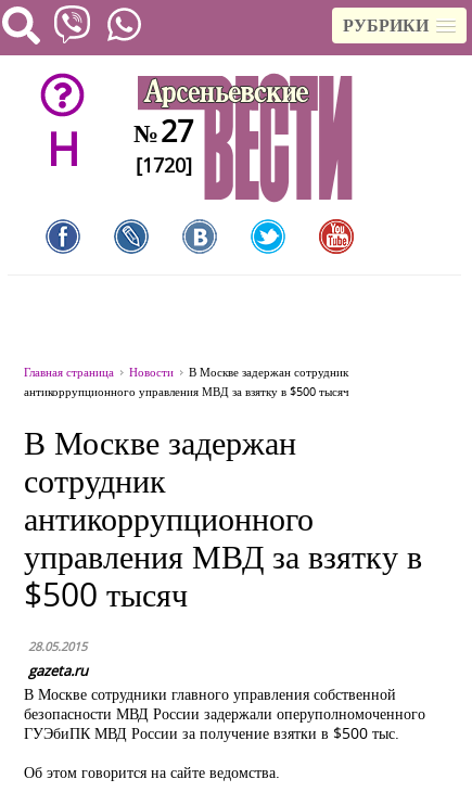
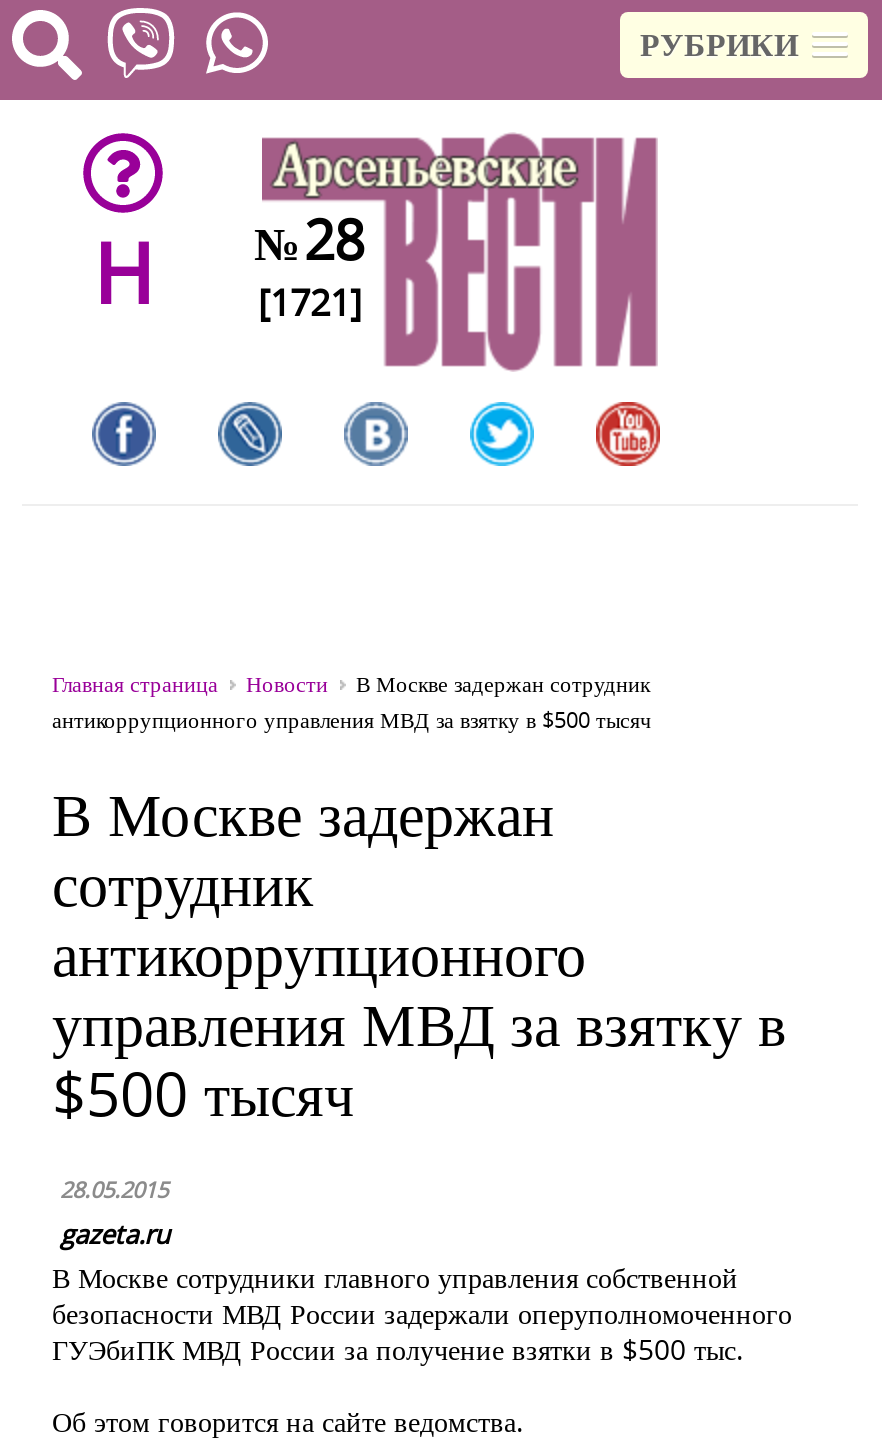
- H № 27
+ H № 28

- [1720]
+ [1721]
